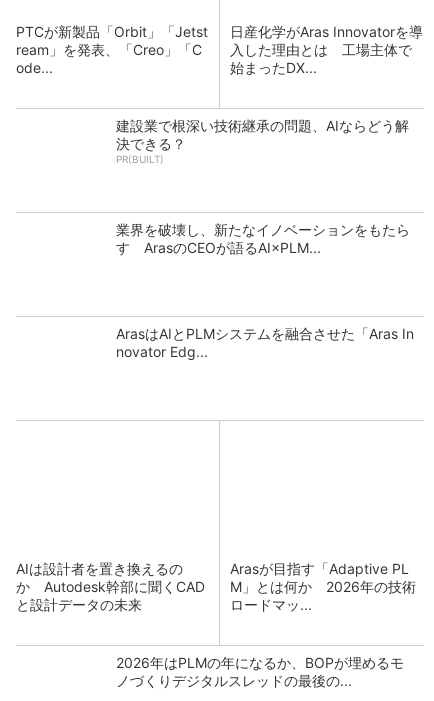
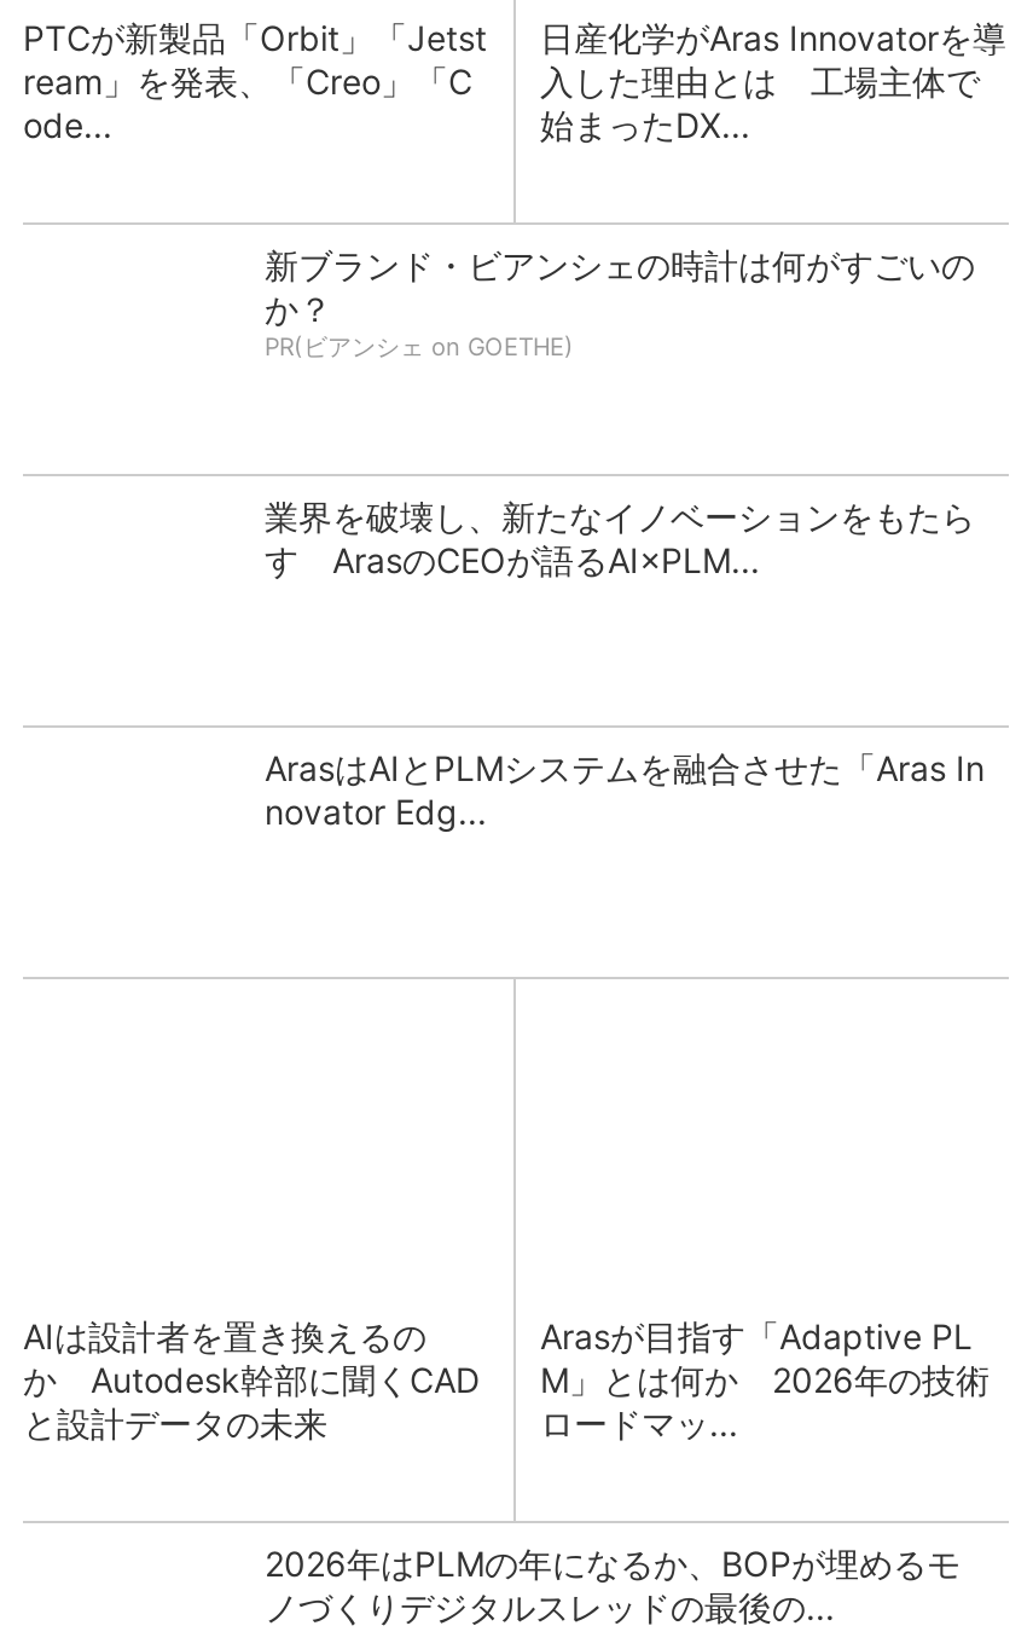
- 建設業で根深い技術継承の問題、AIならどう解
- 決できる？
- PR(BUILT)
+ 新ブランド・ビアンシェの時計は何がすごいの
+ か？
+ PR(ビアンシェ on GOETHE)
